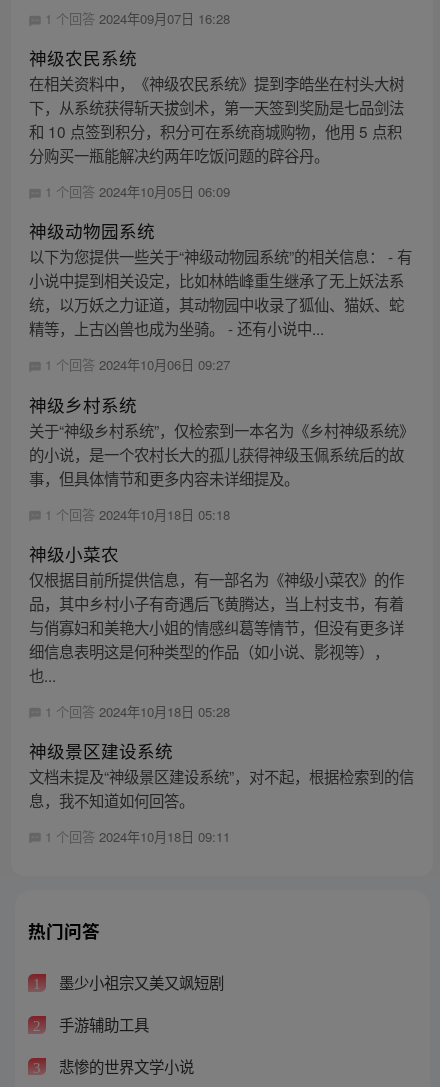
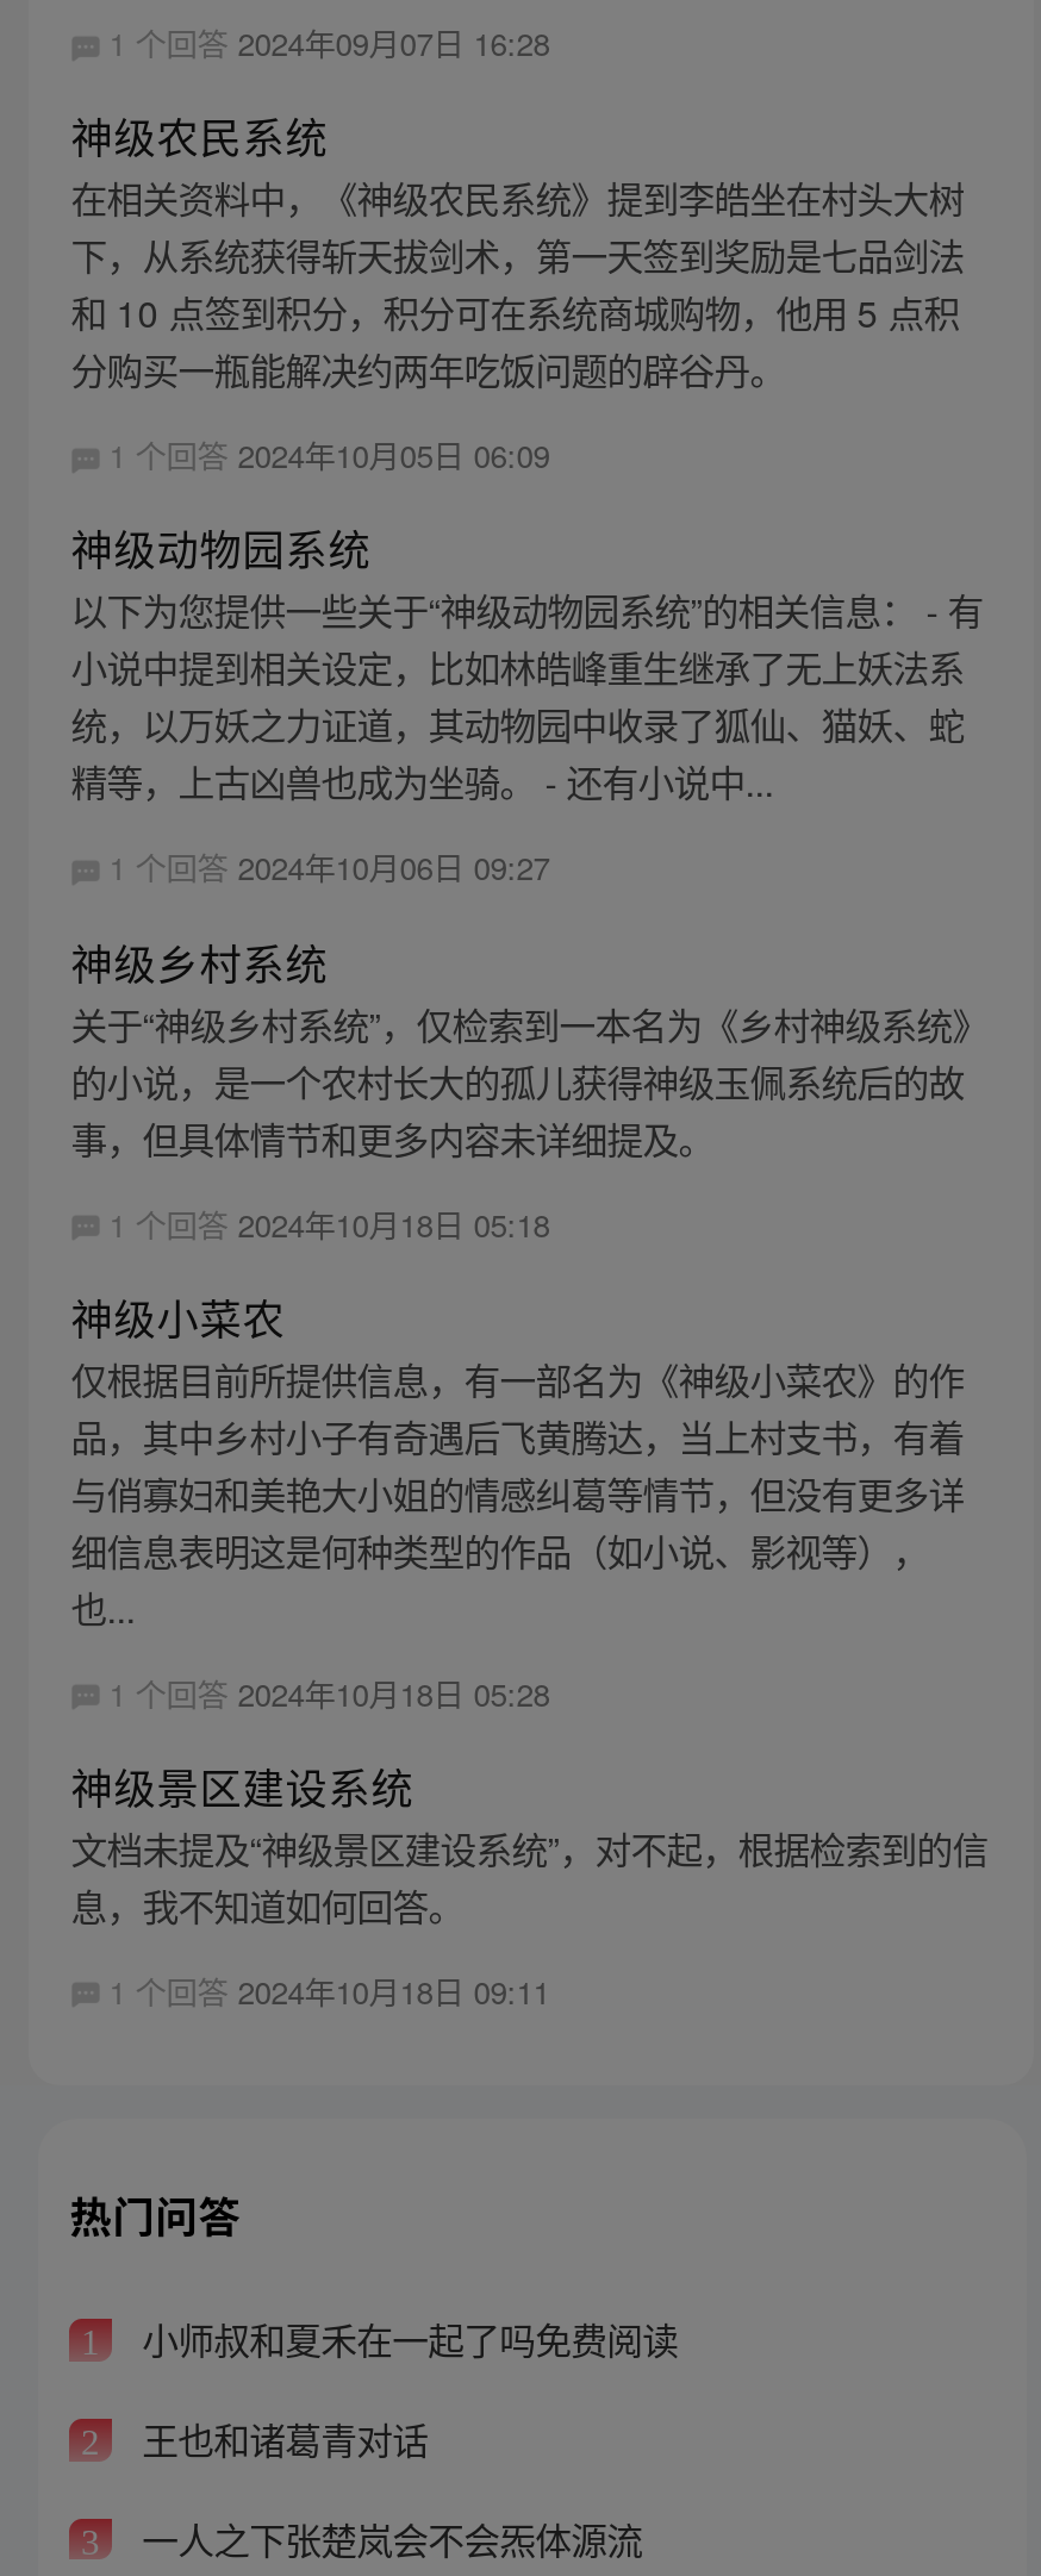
- 墨少小祖宗又美又飒短剧
+ 小师叔和夏禾在一起了吗免费阅读

- 手游辅助工具
+ 王也和诸葛青对话

- 悲惨的世界文学小说
+ 一人之下张楚岚会不会炁体源流
